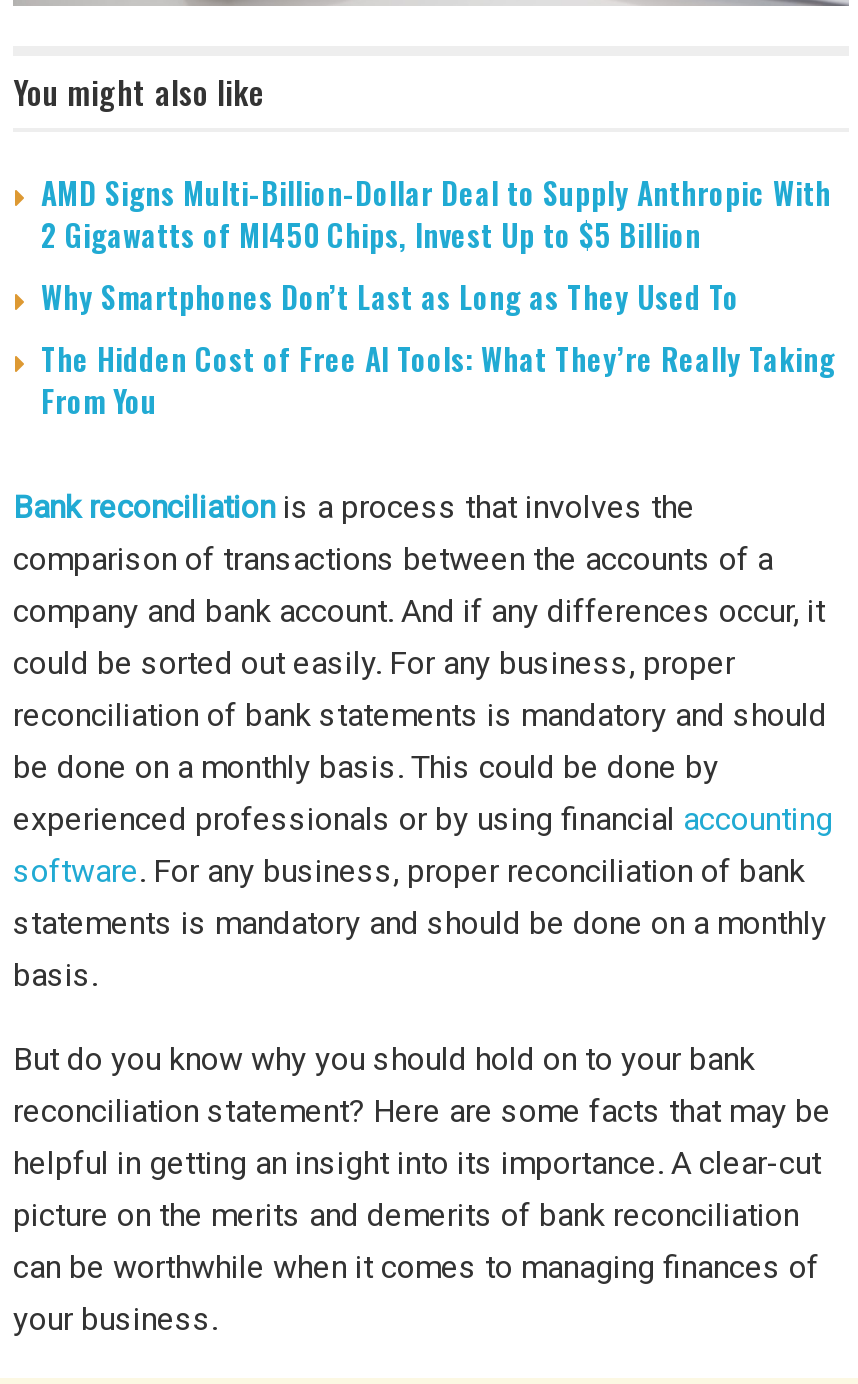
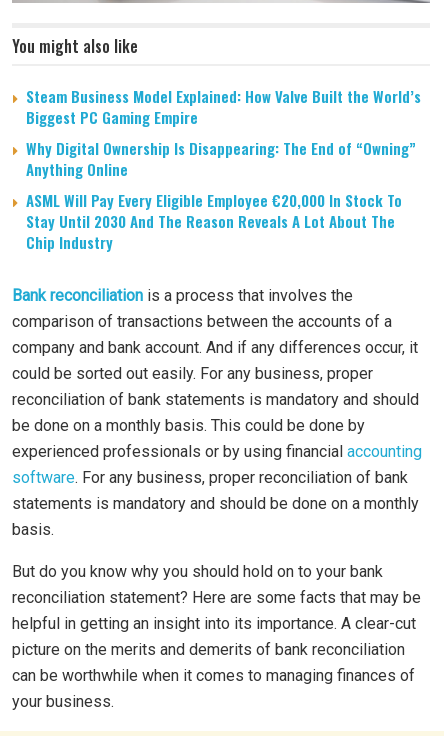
- AMD Signs Multi-Billion-Dollar Deal to Supply Anthropic With
- 2 Gigawatts of MI450 Chips, Invest Up to $5 Billion
- Why Smartphones Don’t Last as Long as They Used To
- The Hidden Cost of Free AI Tools: What They’re Really Taking
- From You
+ Steam Business Model Explained: How Valve Built the World’s
+ Biggest PC Gaming Empire
+ Why Digital Ownership Is Disappearing: The End of “Owning”
+ Anything Online
+ ASML Will Pay Every Eligible Employee €20,000 In Stock To
+ Stay Until 2030 And The Reason Reveals A Lot About The
+ Chip Industry
